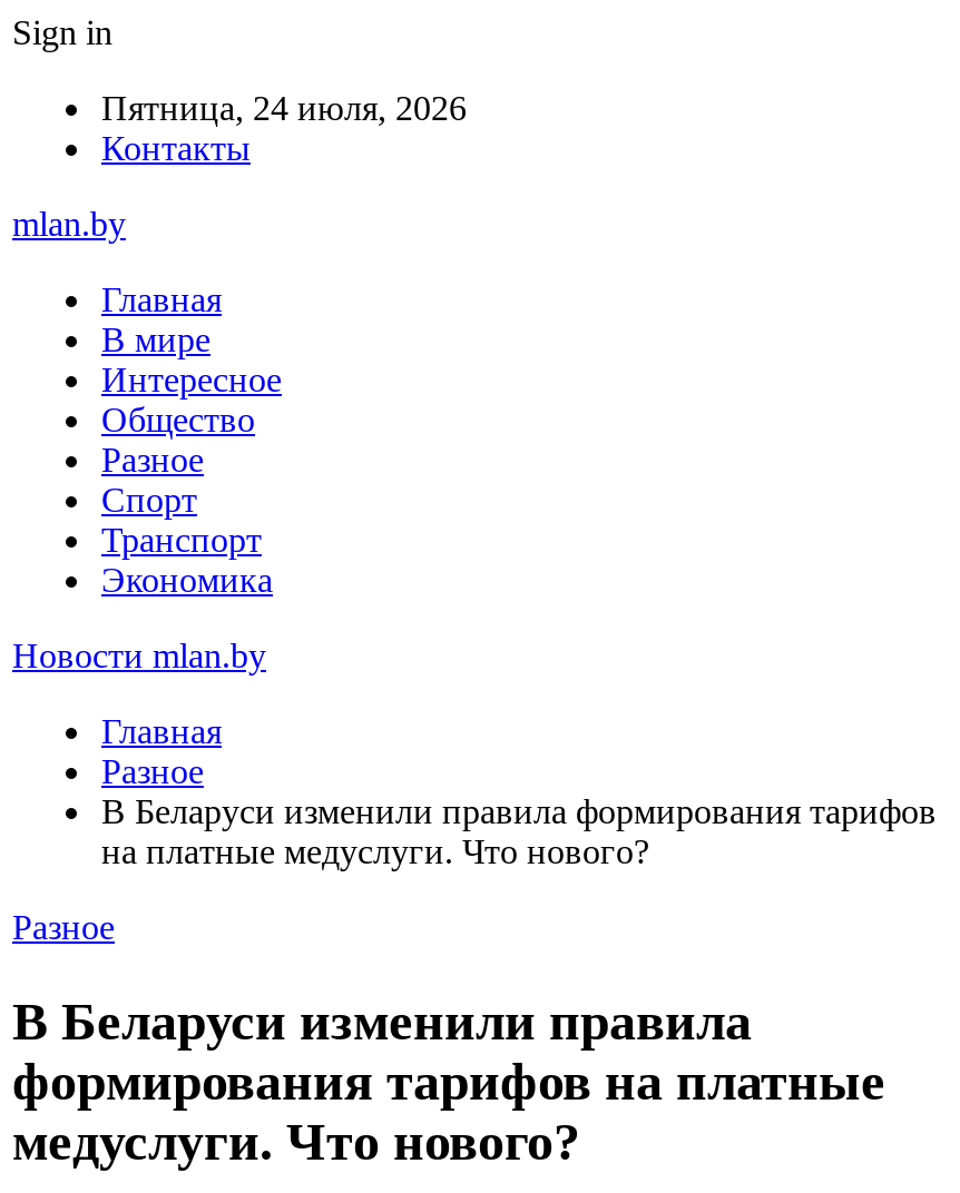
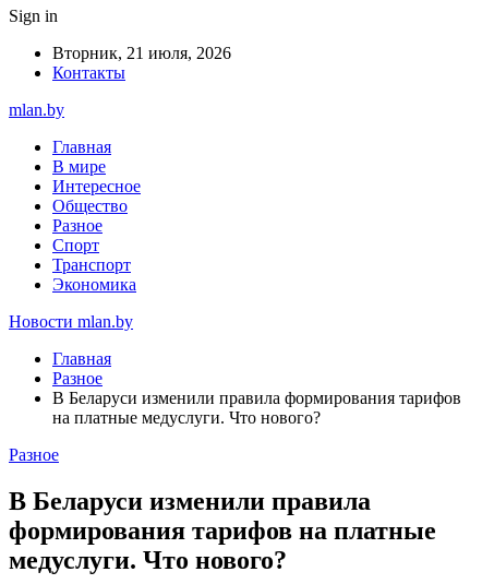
- Пятница, 24 июля, 2026
+ Вторник, 21 июля, 2026
